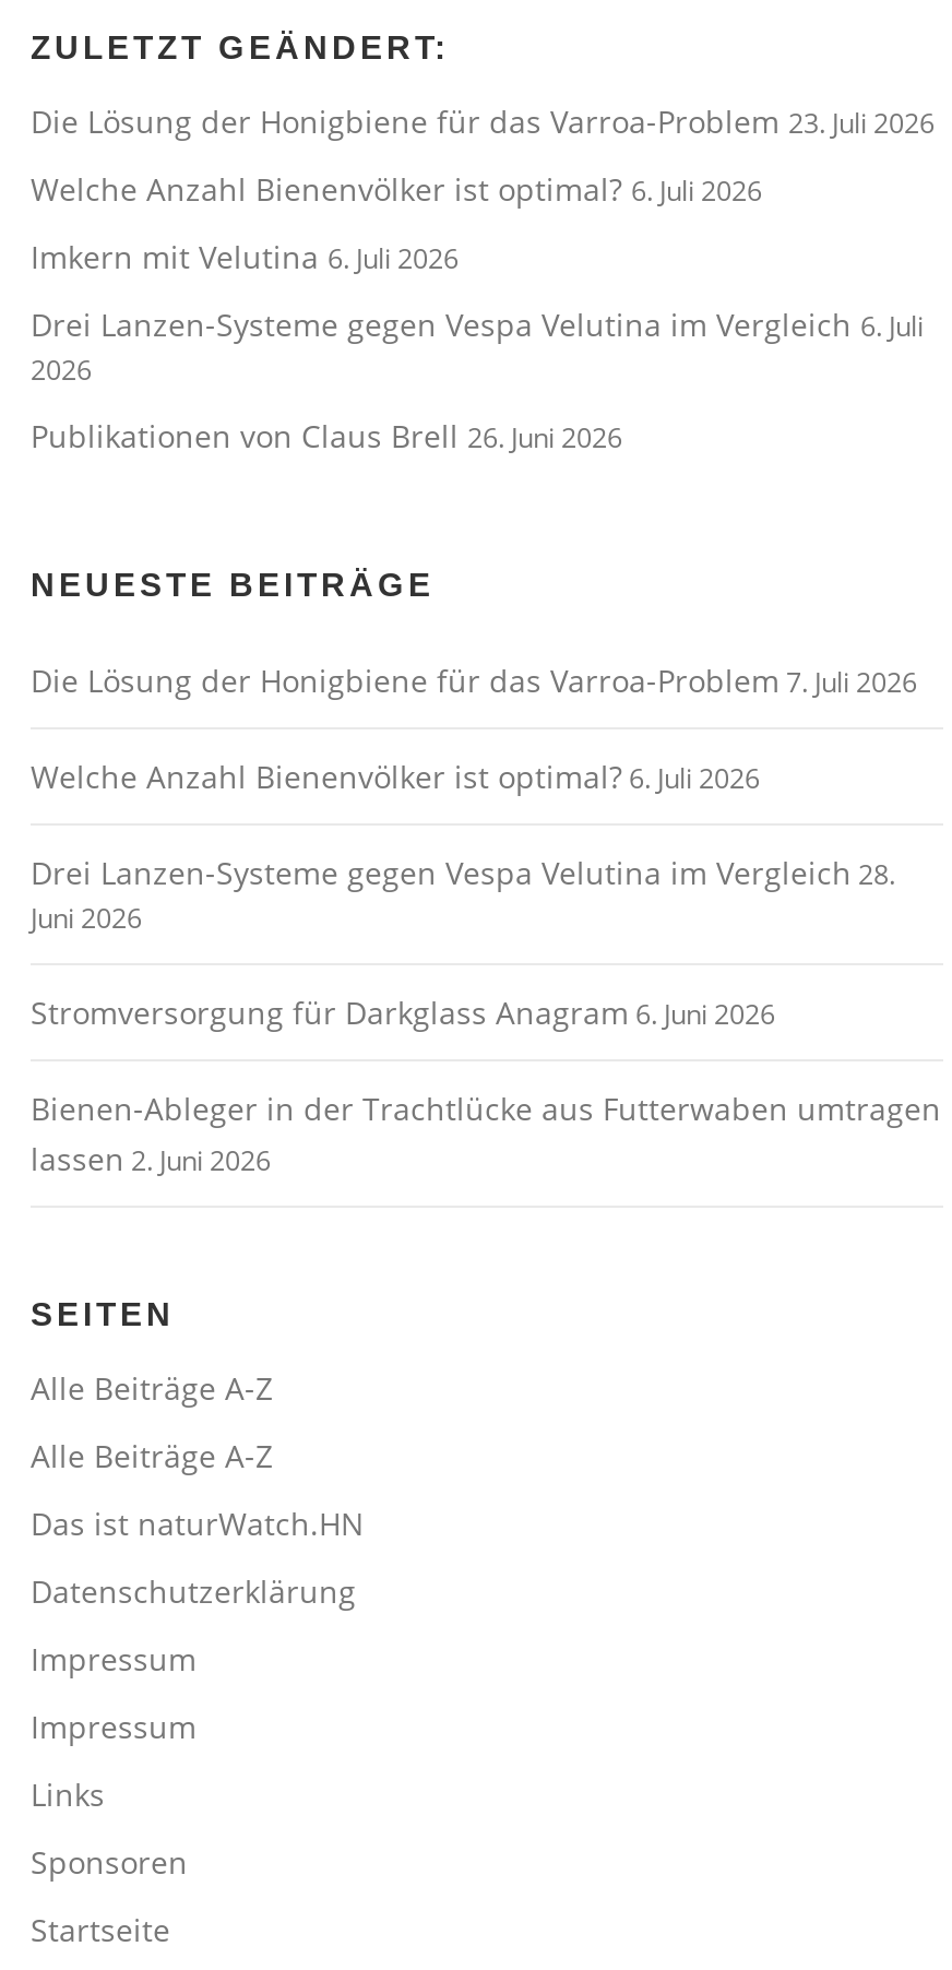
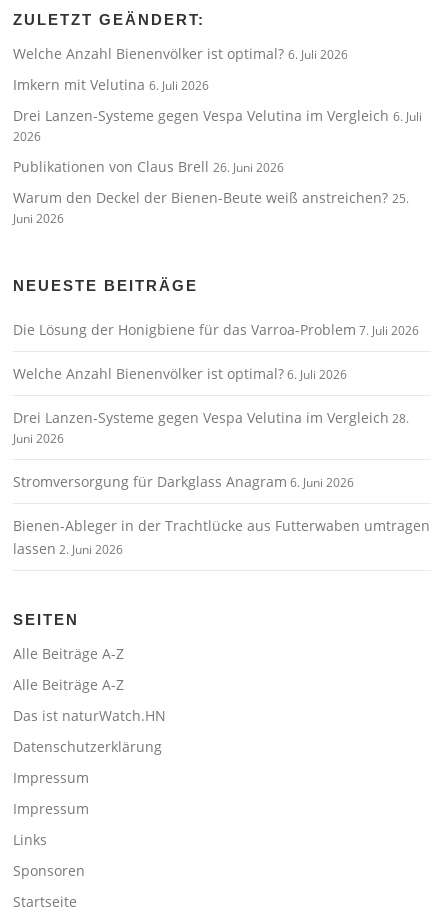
- Die Lösung der Honigbiene für das Varroa-Problem 23. Juli 2026

moved up: Welche Anzahl Bienenvölker ist optimal? 6. Juli 2026 | Imkern mit Velutina 6. Juli 2026 | Drei Lanzen-Systeme gegen Vespa Velutina im Vergleich 6. Juli | 2026 | Publikationen von Claus Brell 26. Juni 2026

+ Warum den Deckel der Bienen-Beute weiß anstreichen? 25.
+ Juni 2026
